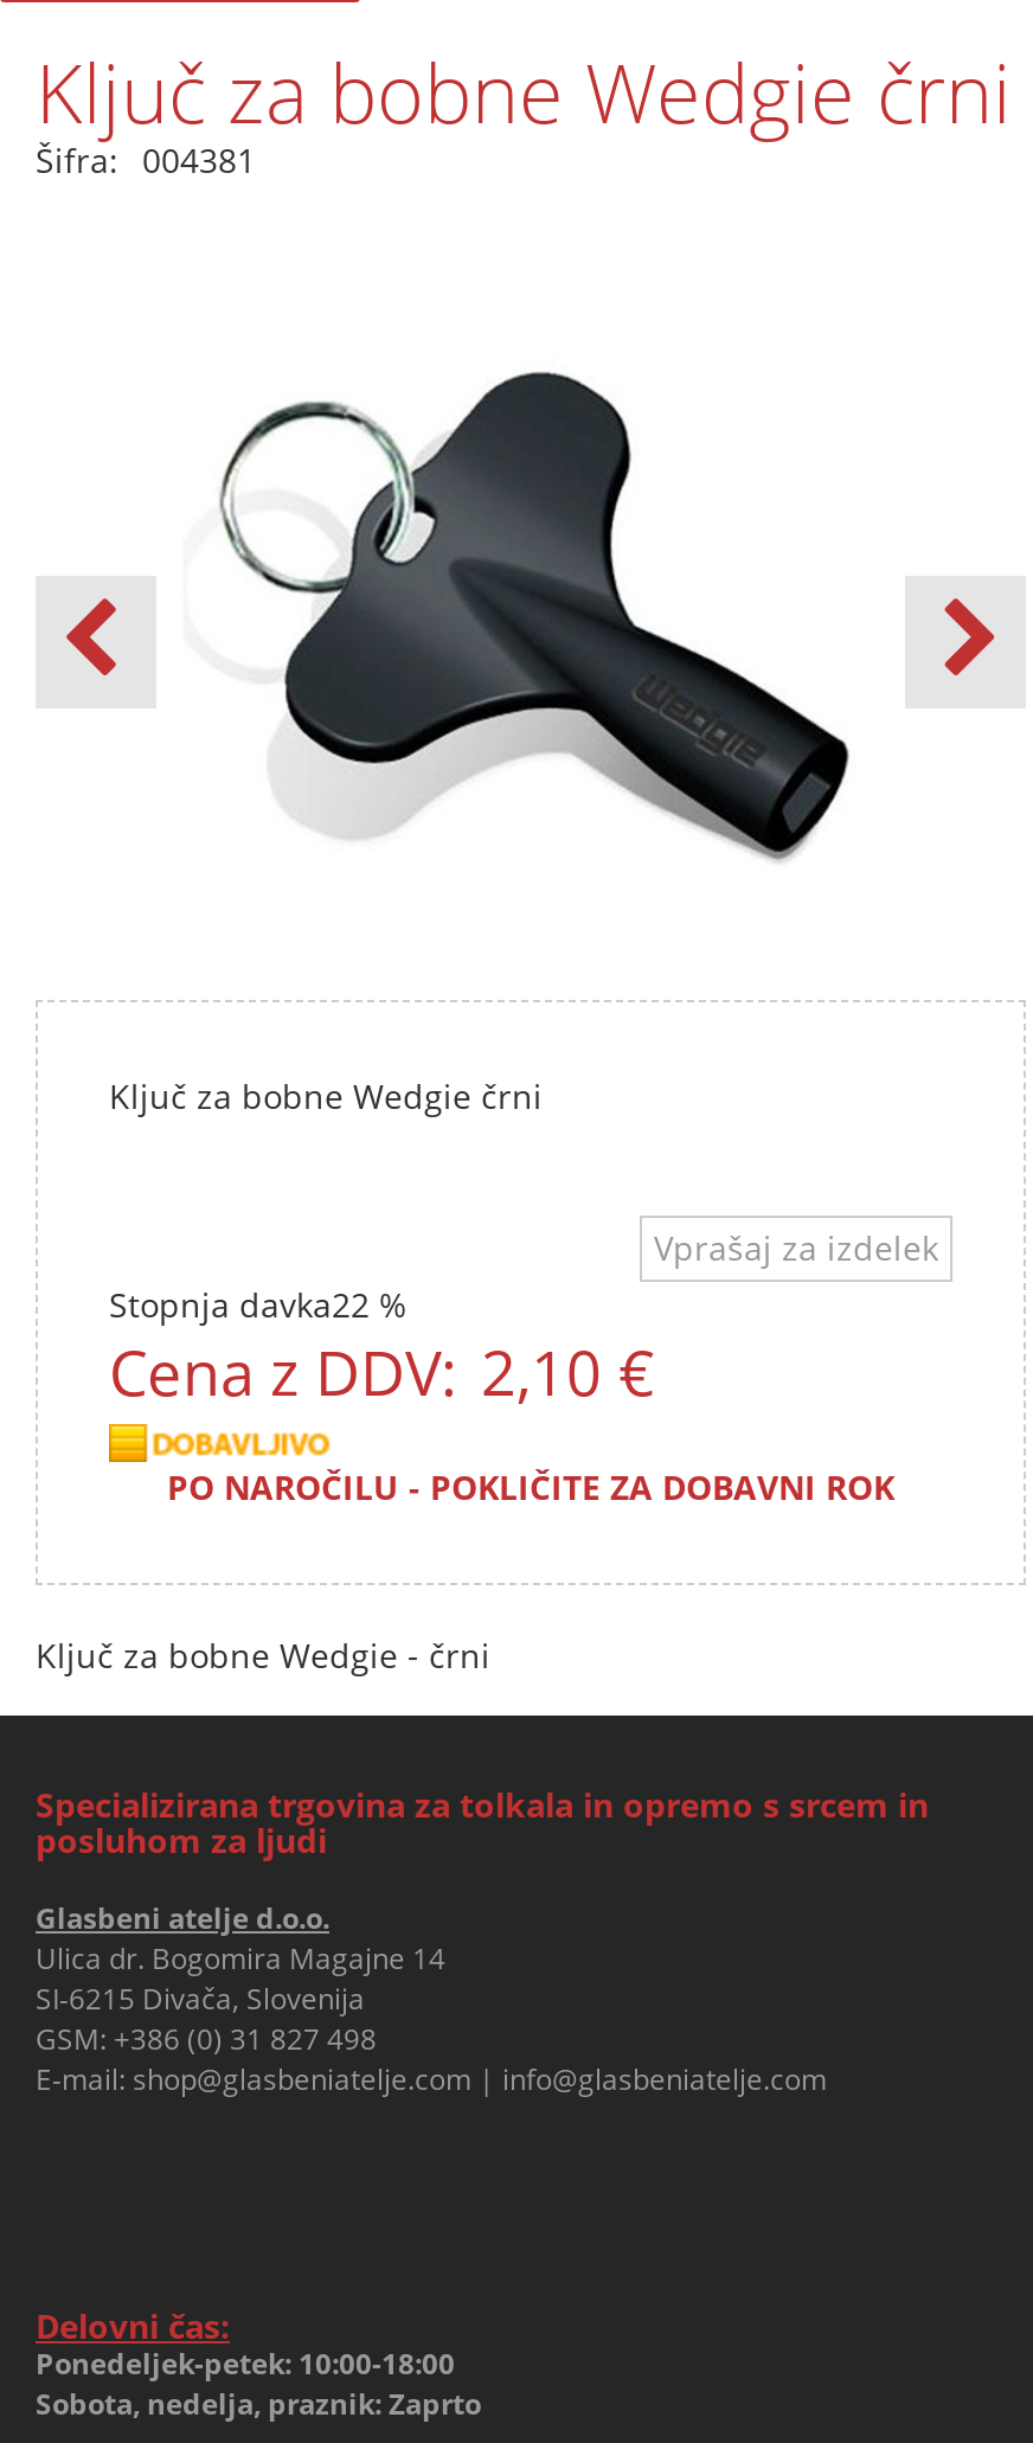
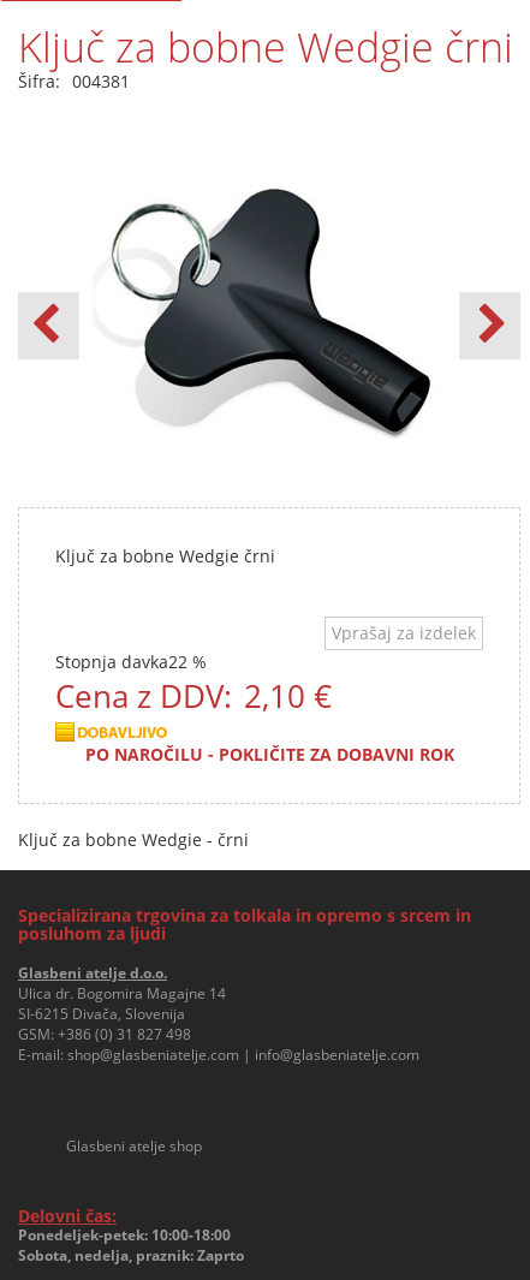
+ Glasbeni atelje shop
